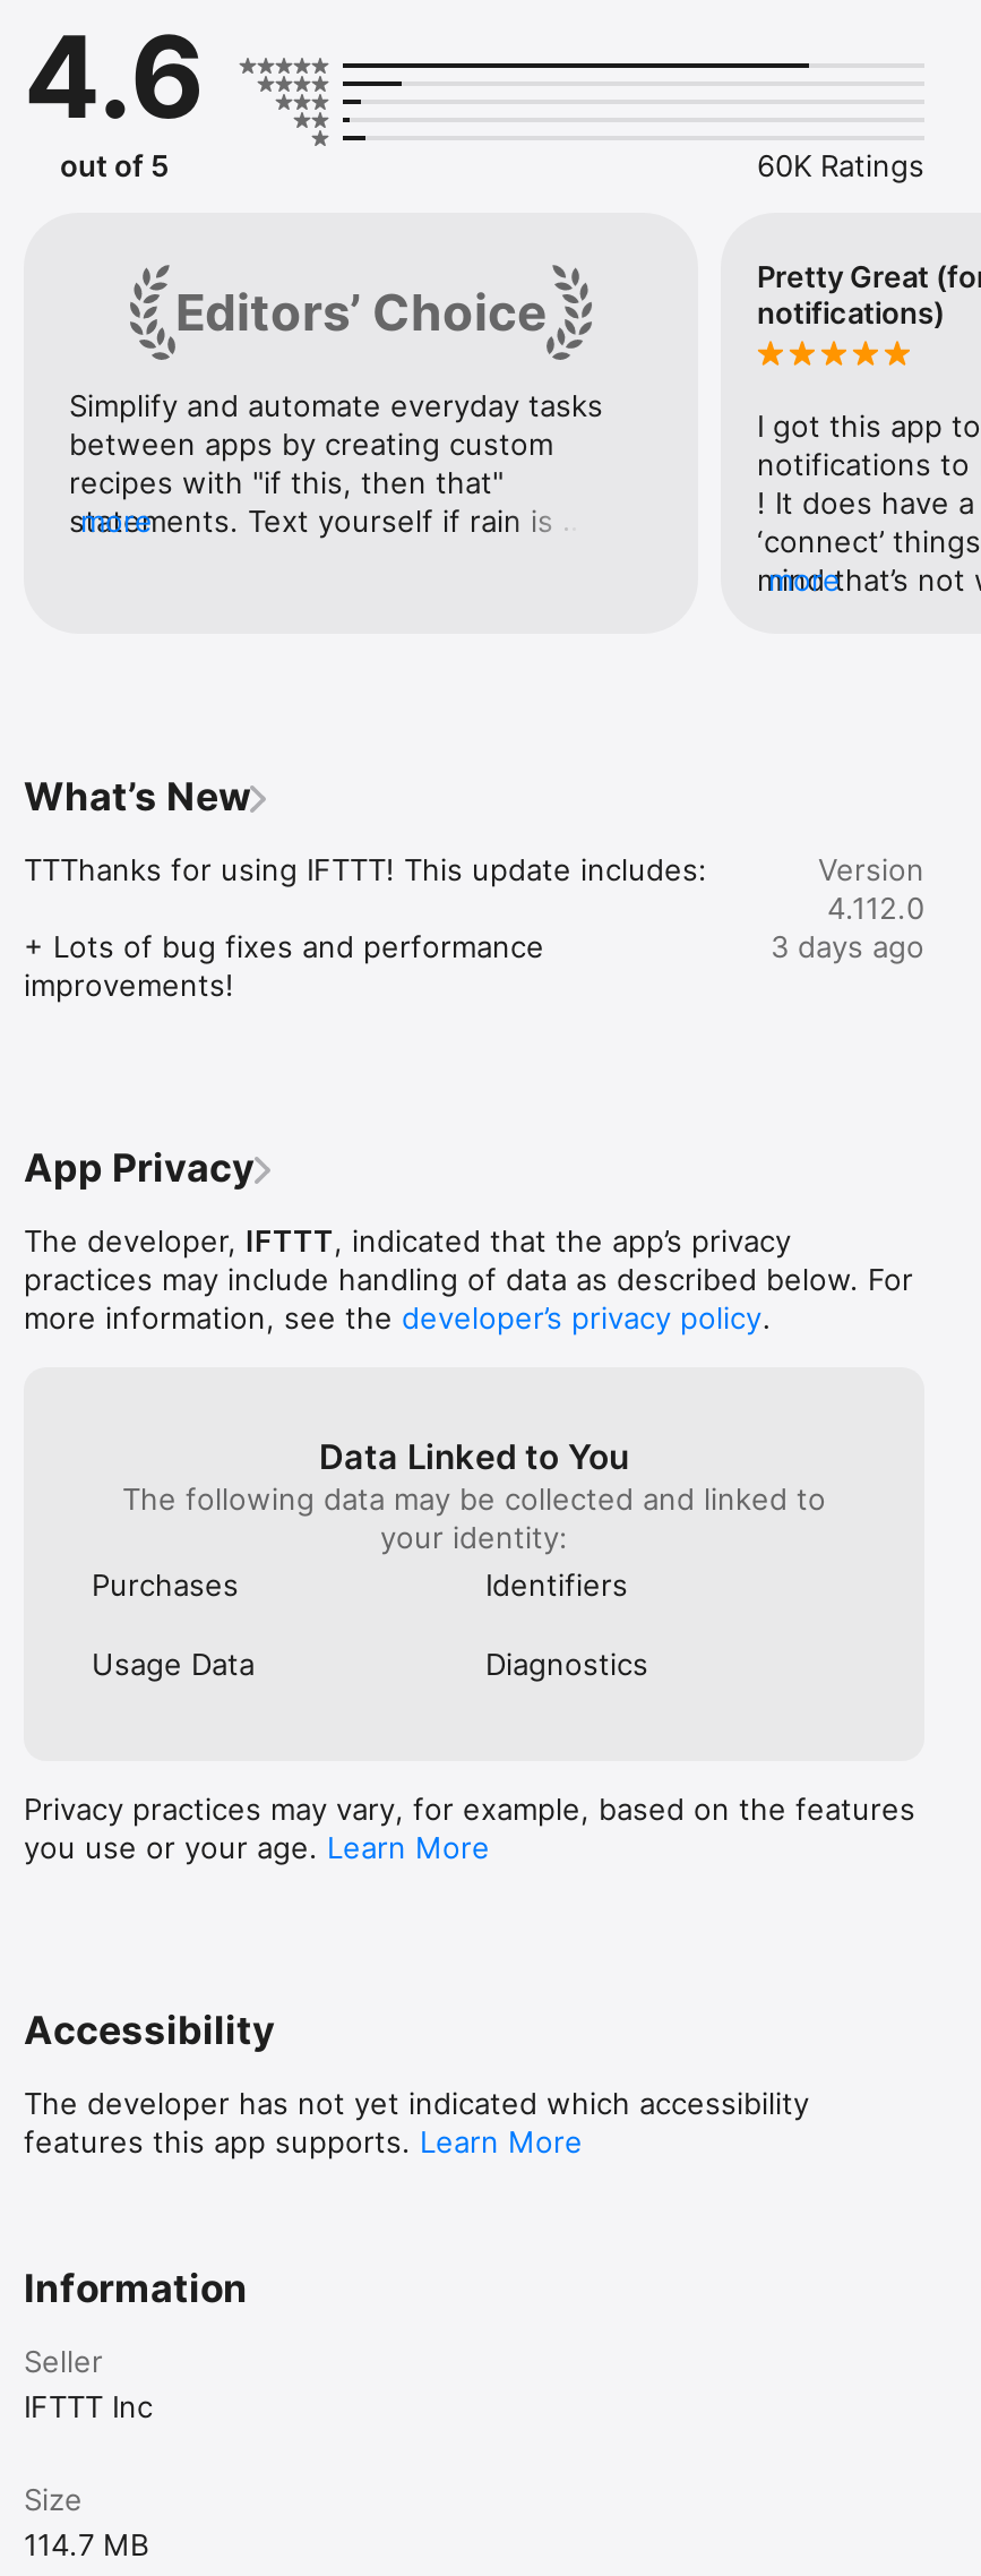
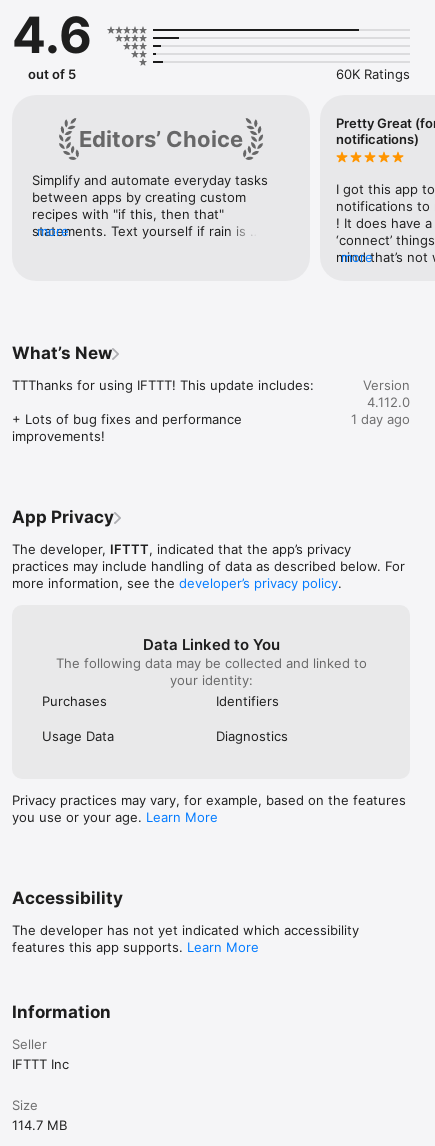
- 3 days ago
+ 1 day ago
